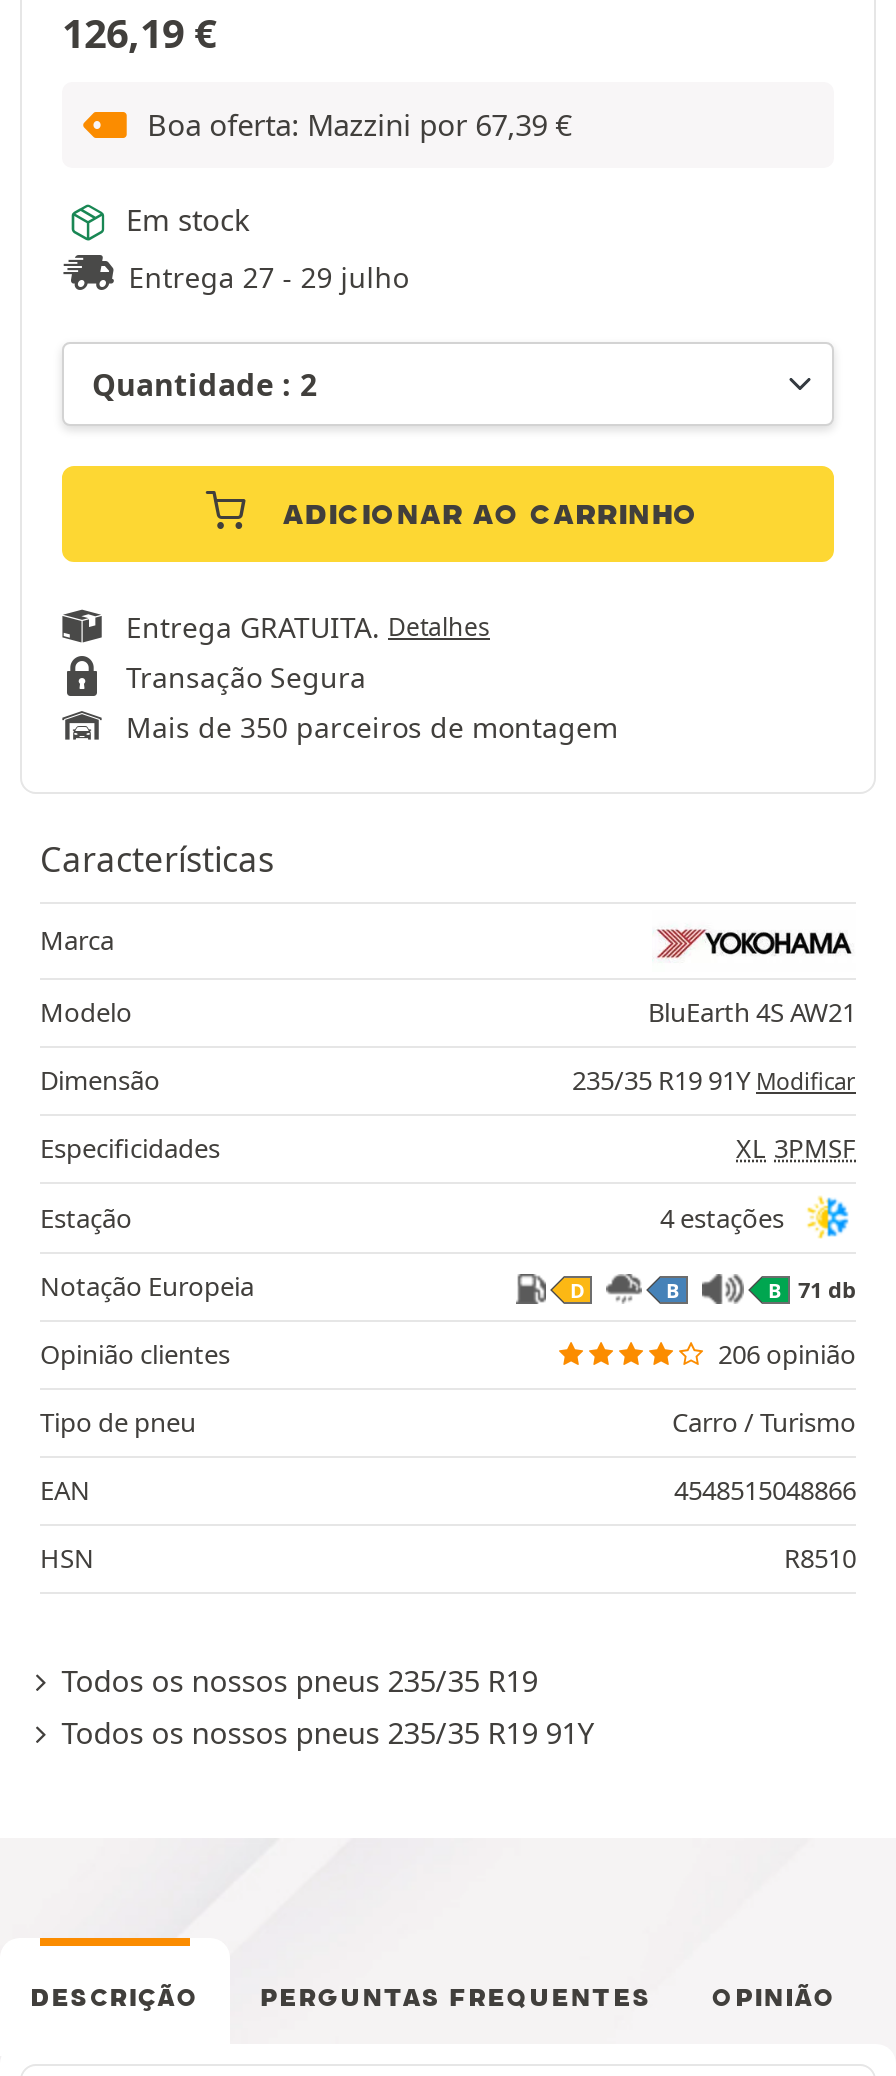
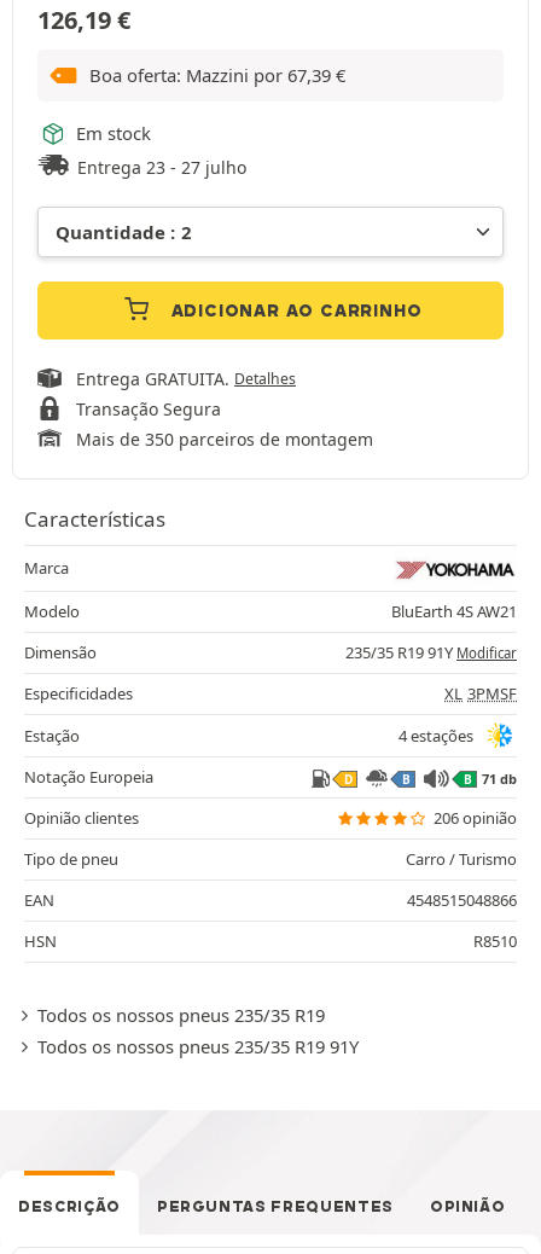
- Entrega 27 - 29 julho
+ Entrega 23 - 27 julho
